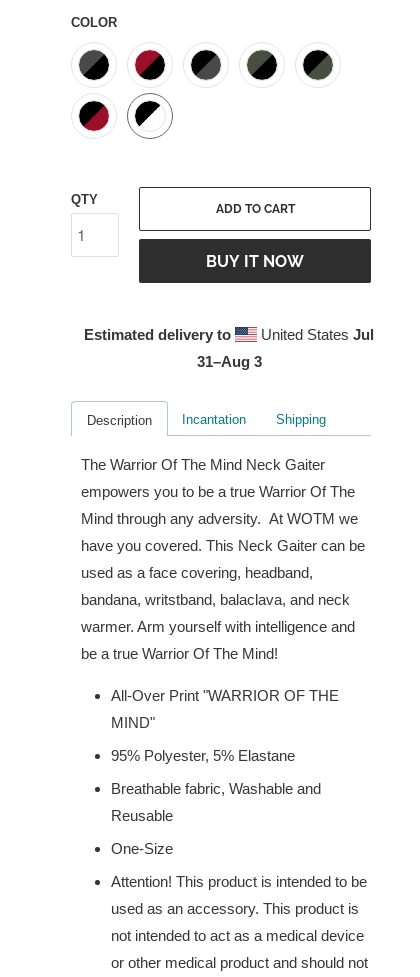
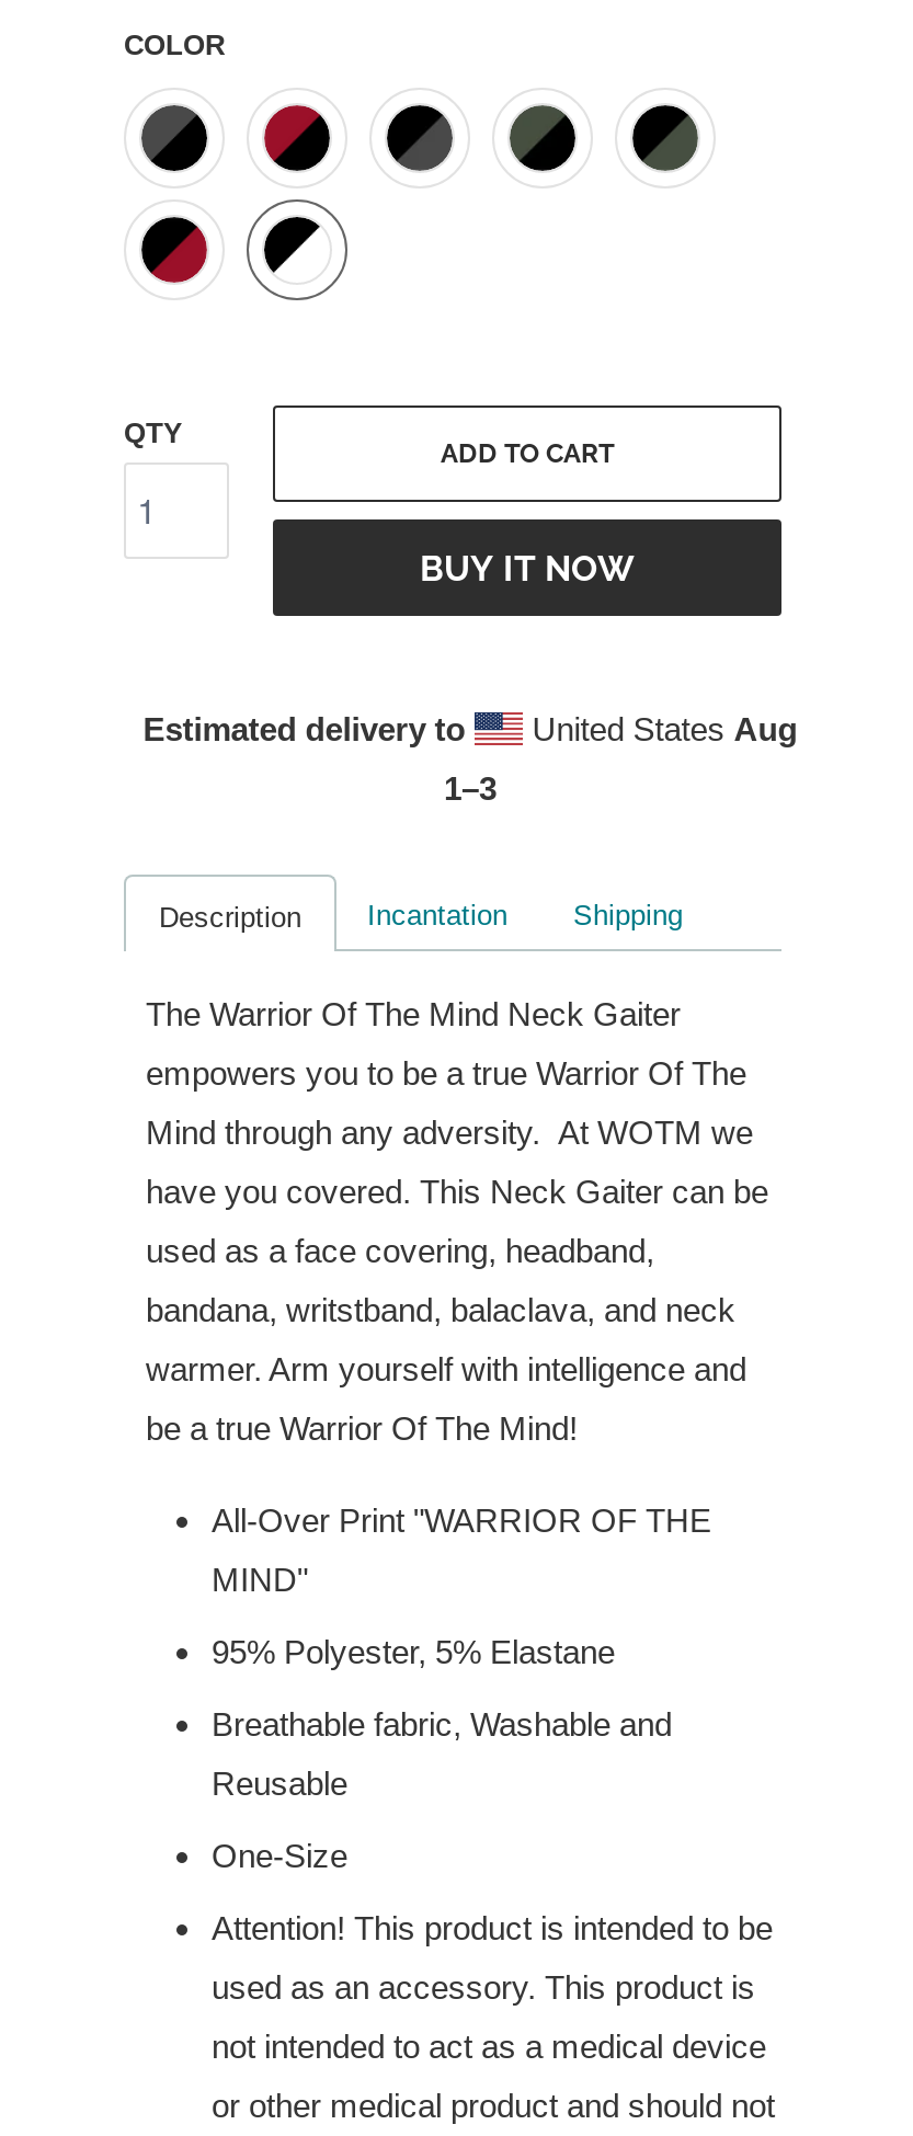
- United States Jul
+ United States Aug

- 31–Aug 3
+ 1–3
